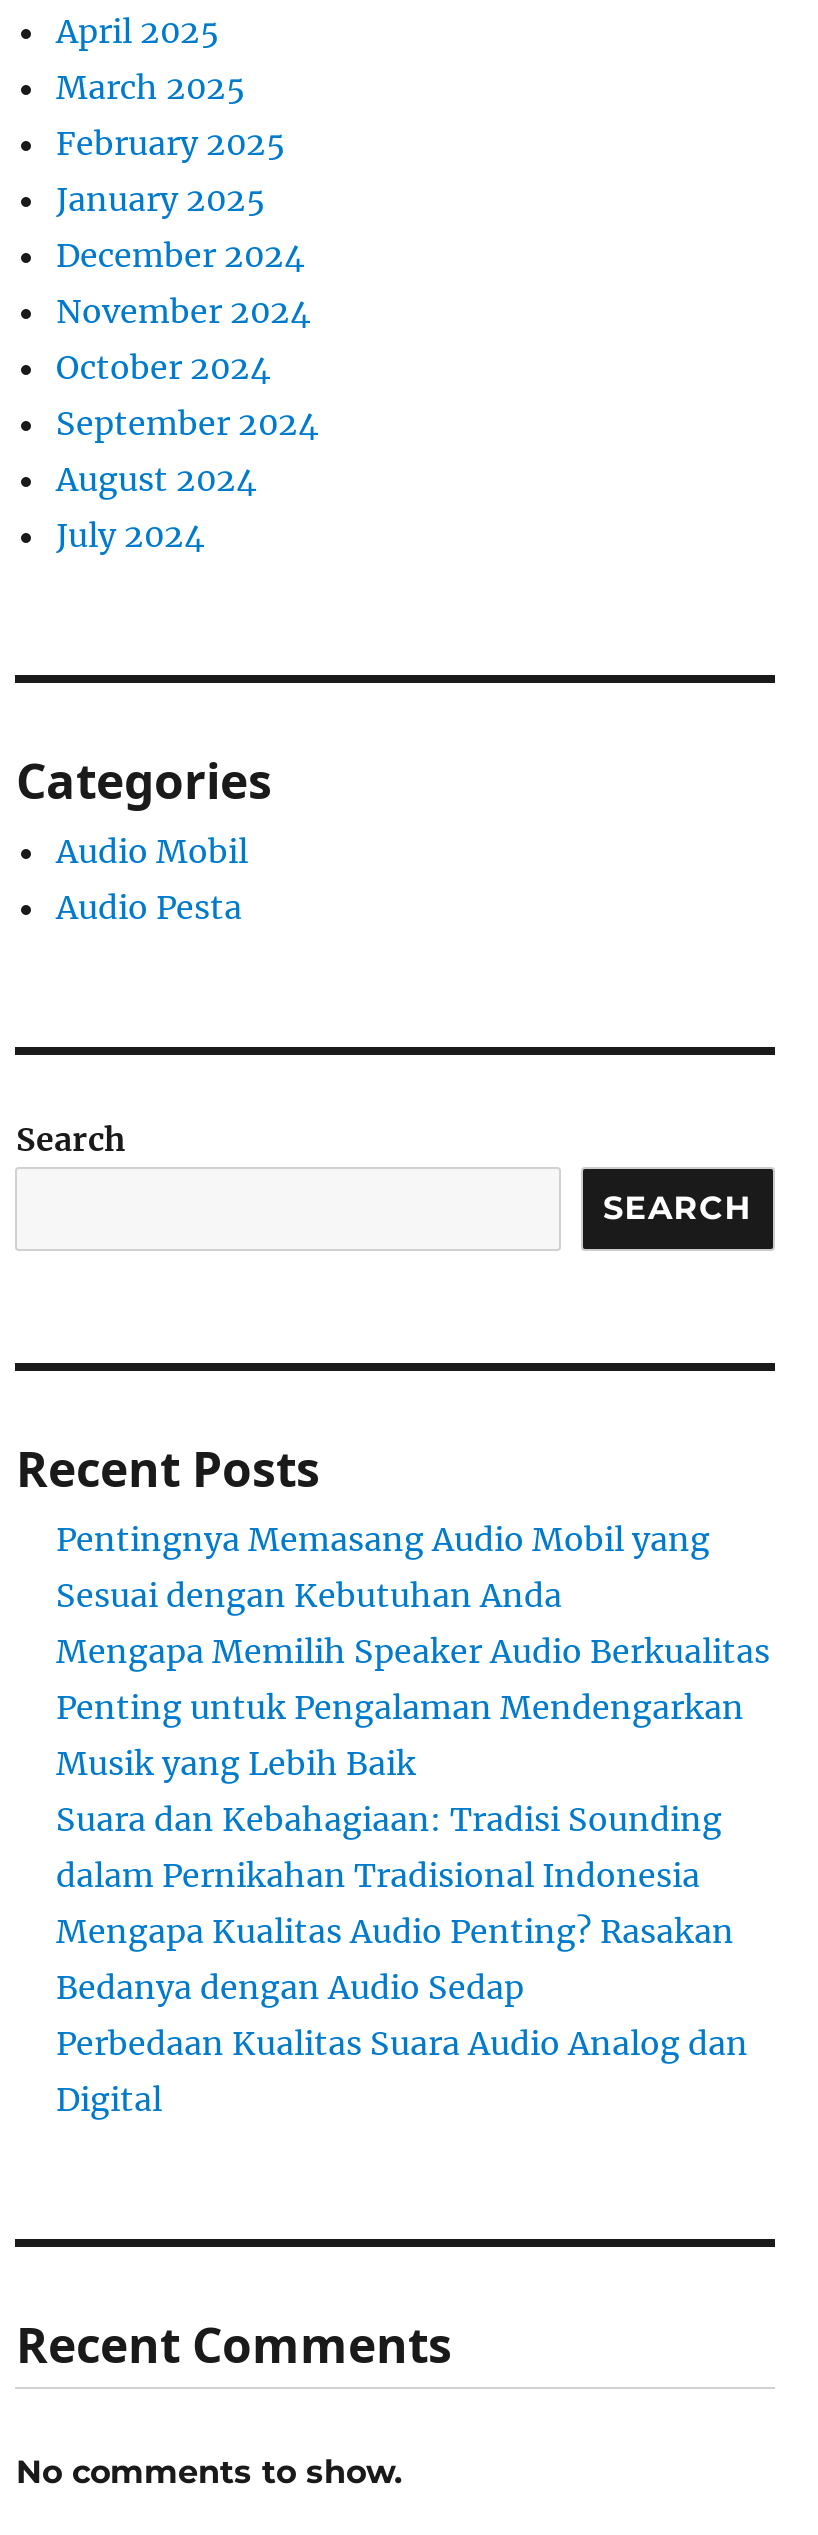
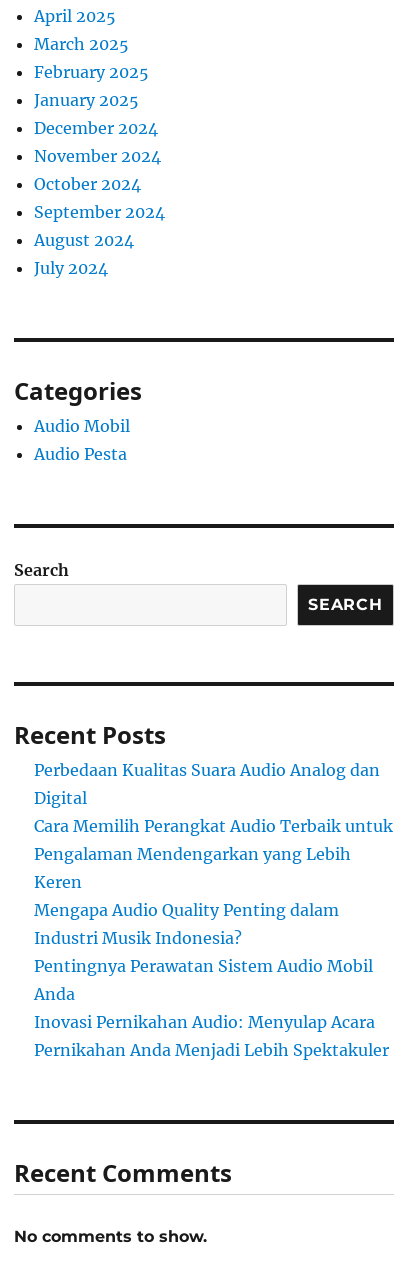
- Pentingnya Memasang Audio Mobil yang
- Sesuai dengan Kebutuhan Anda
- Mengapa Memilih Speaker Audio Berkualitas
- Penting untuk Pengalaman Mendengarkan
- Musik yang Lebih Baik
- Suara dan Kebahagiaan: Tradisi Sounding
- dalam Pernikahan Tradisional Indonesia
- Mengapa Kualitas Audio Penting? Rasakan
- Bedanya dengan Audio Sedap

moved up: Perbedaan Kualitas Suara Audio Analog dan | Digital

+ Cara Memilih Perangkat Audio Terbaik untuk
+ Pengalaman Mendengarkan yang Lebih
+ Keren
+ Mengapa Audio Quality Penting dalam
+ Industri Musik Indonesia?
+ Pentingnya Perawatan Sistem Audio Mobil
+ Anda
+ Inovasi Pernikahan Audio: Menyulap Acara
+ Pernikahan Anda Menjadi Lebih Spektakuler
